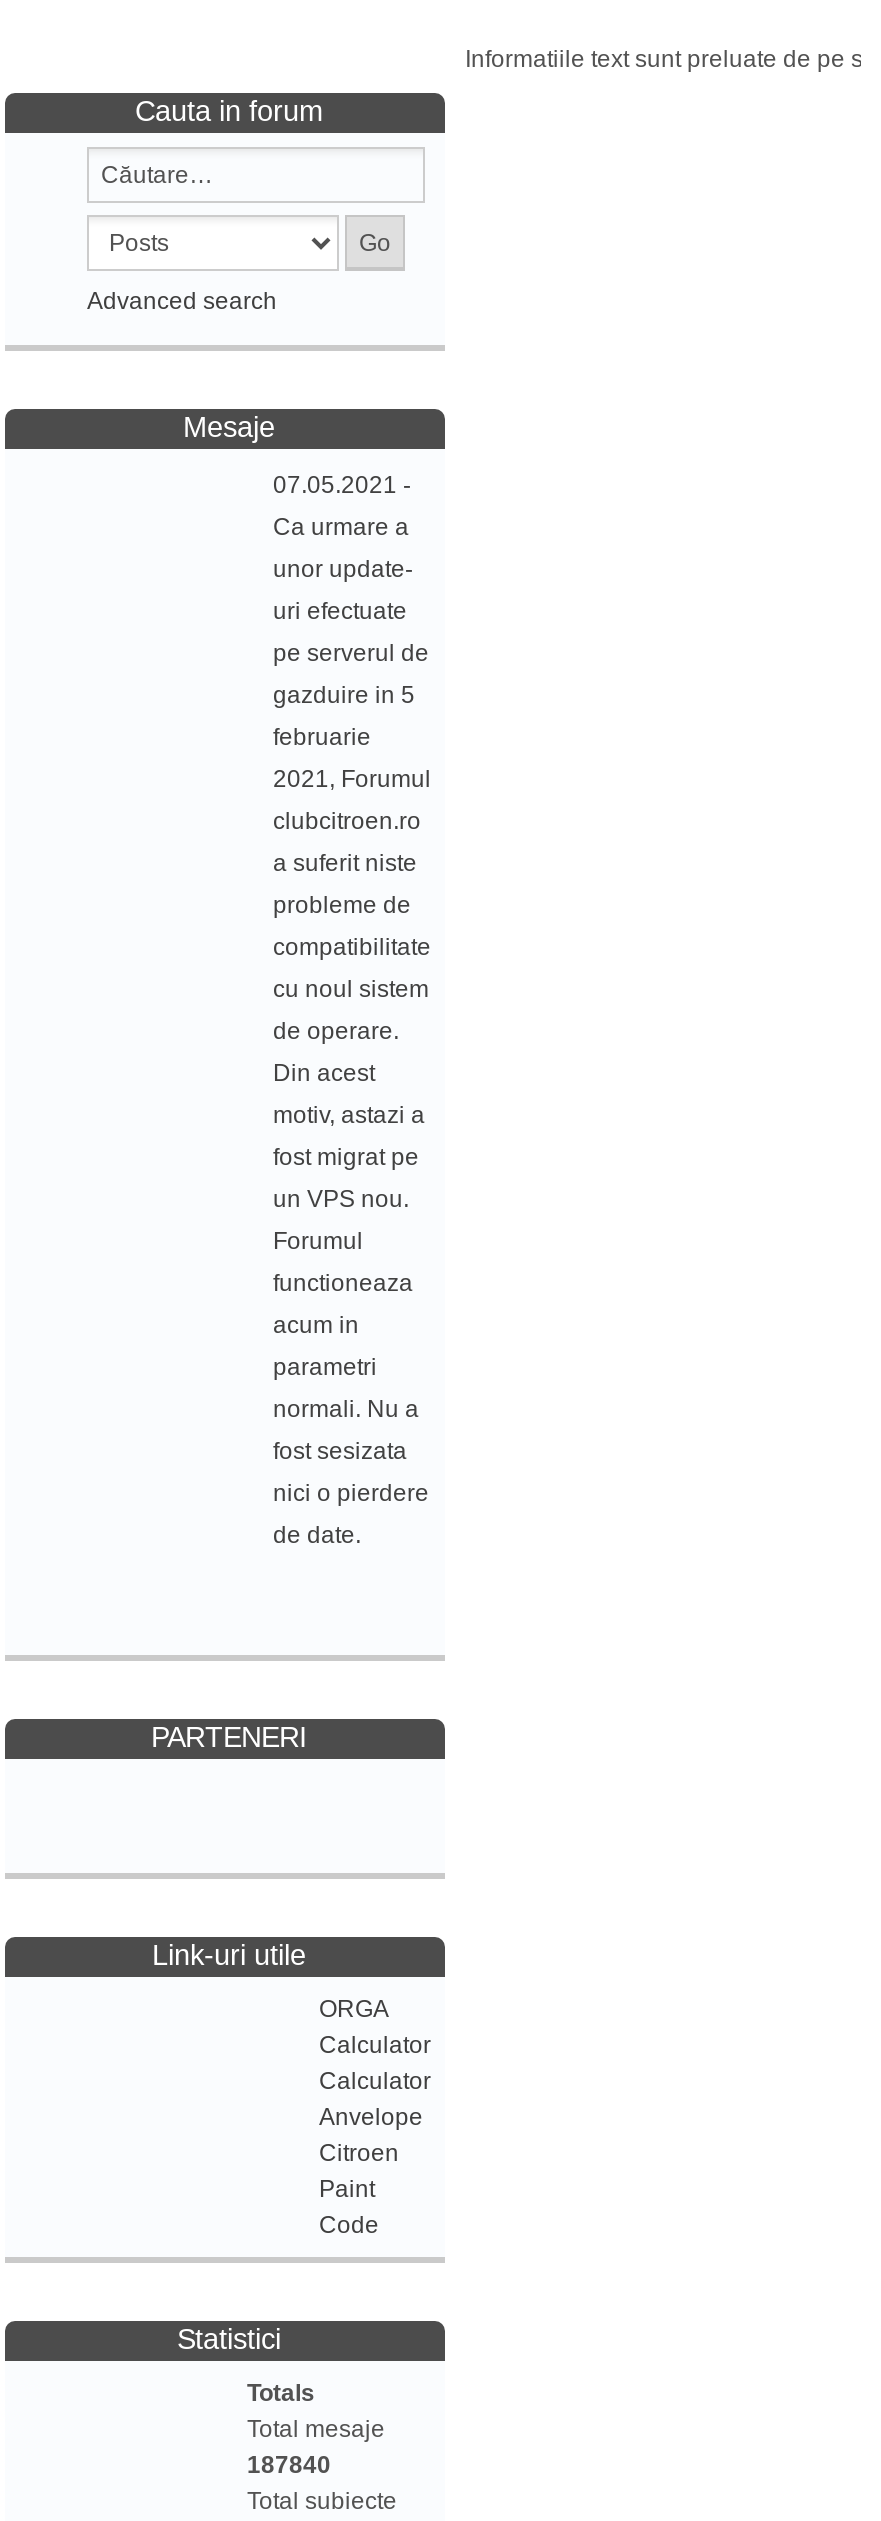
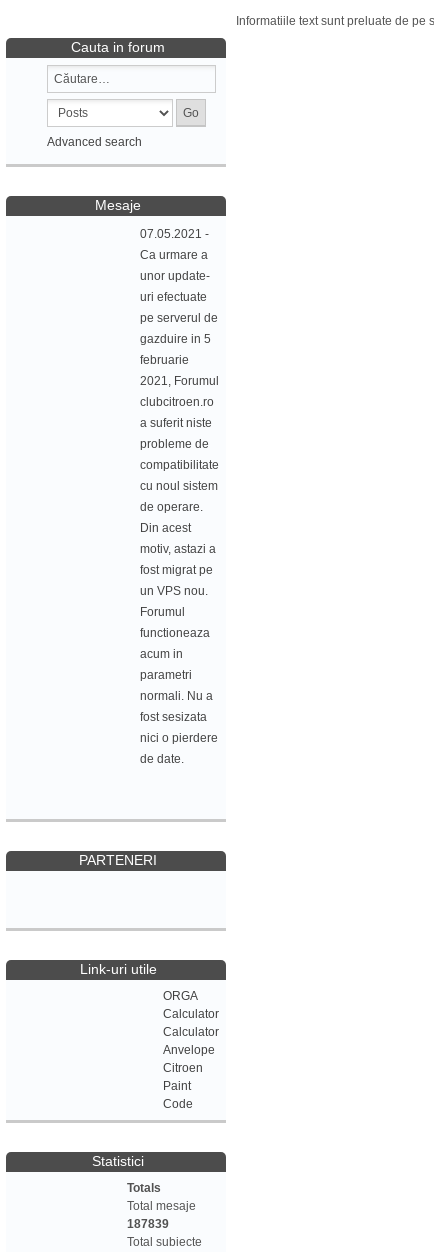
- 187840
+ 187839
